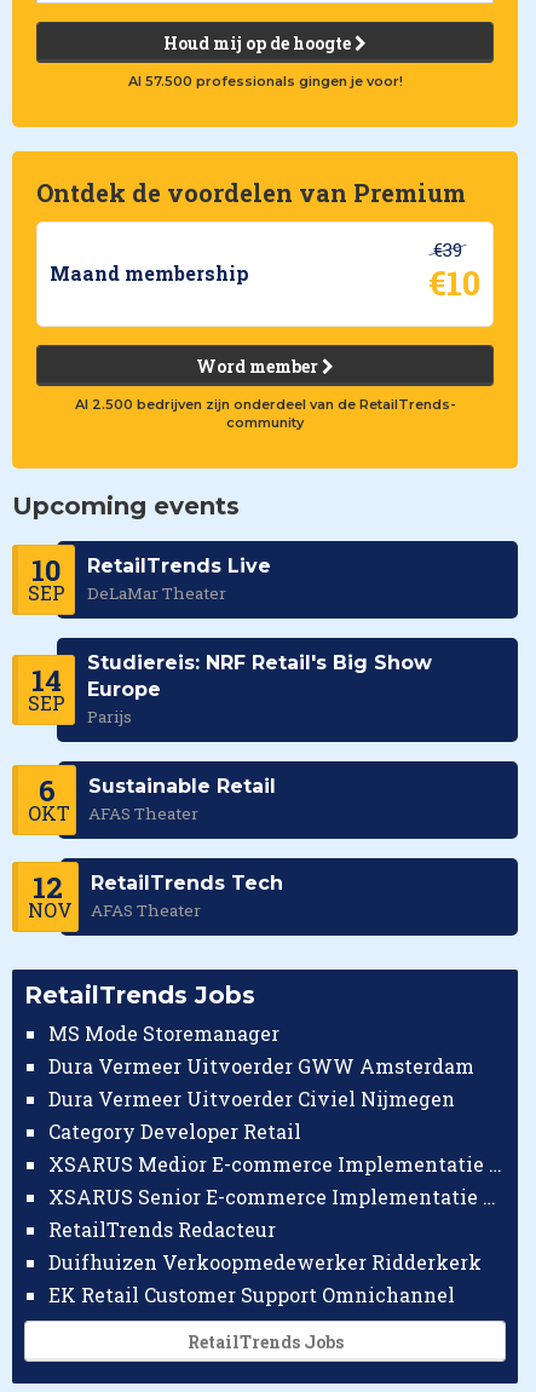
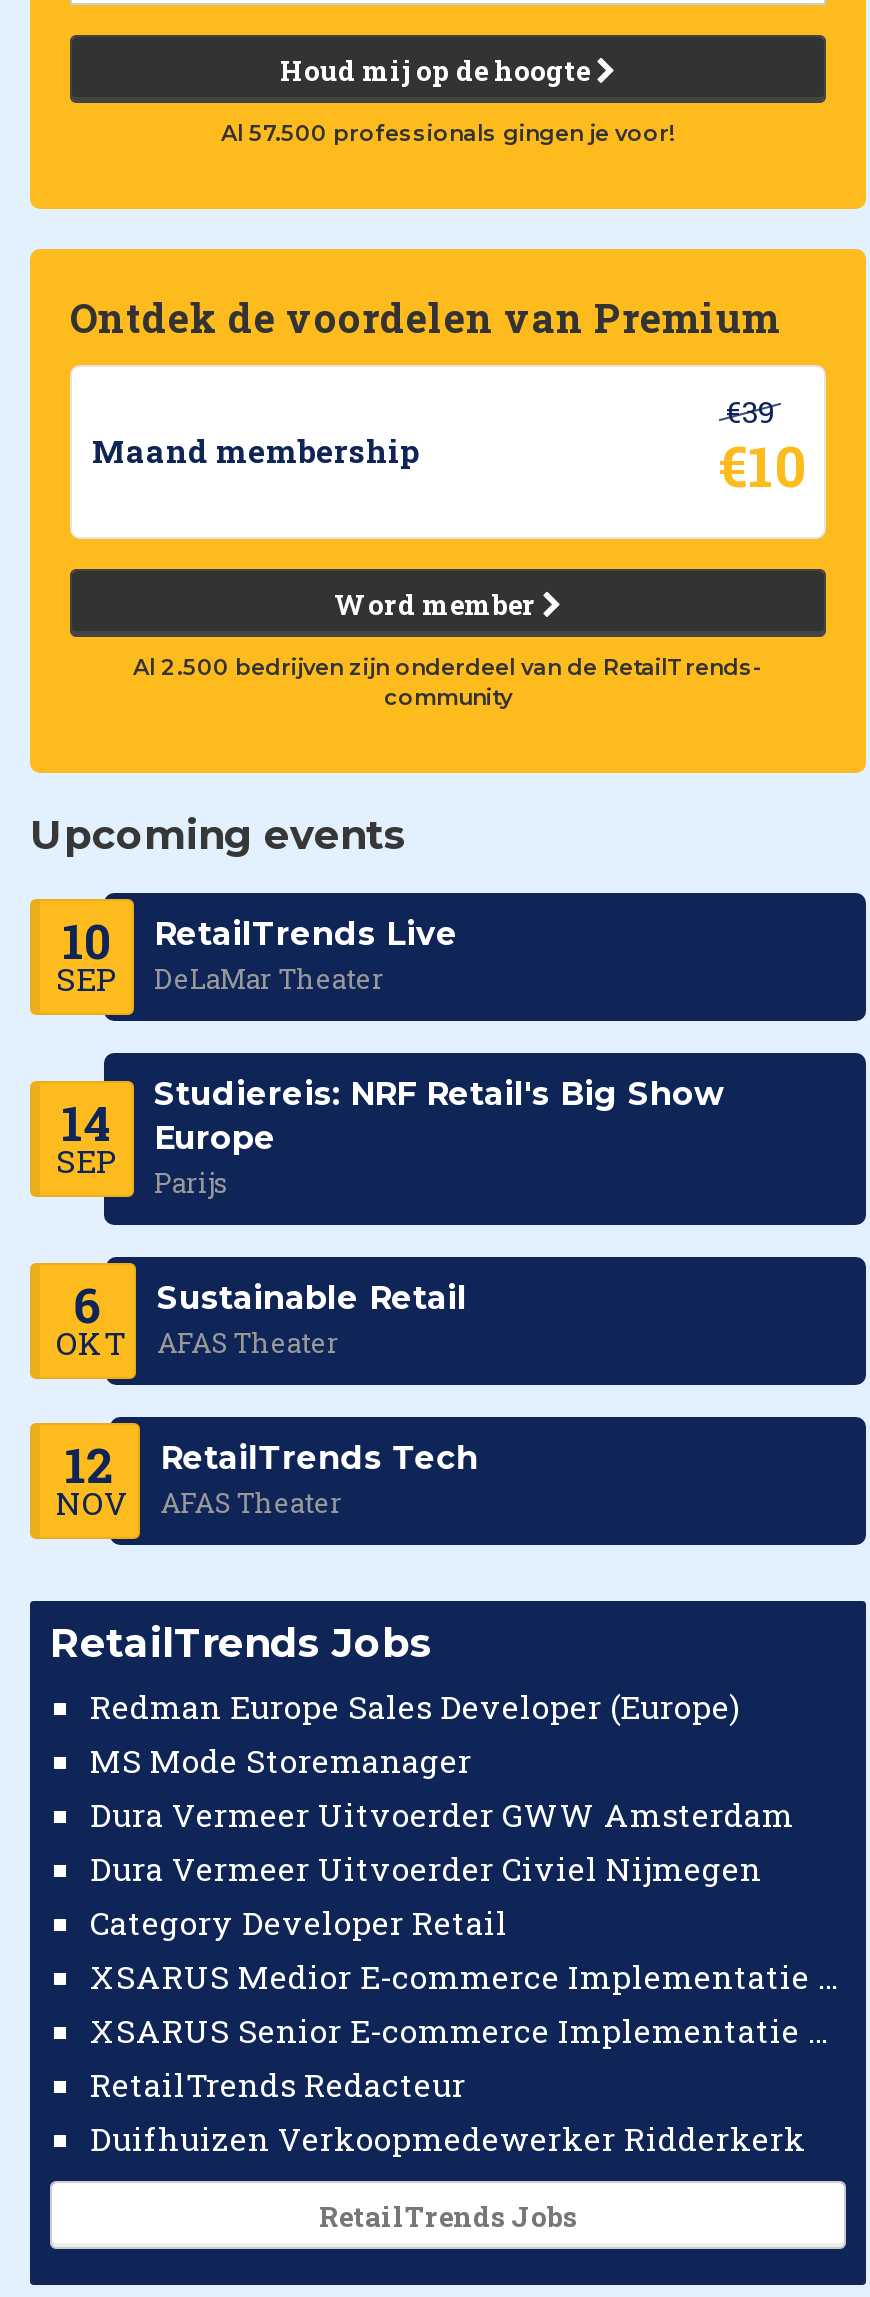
+ Redman Europe Sales Developer (Europe)

moved down: MS Mode Storemanager | Dura Vermeer Uitvoerder GWW Amsterdam | Dura Vermeer Uitvoerder Civiel Nijmegen | Category Developer Retail | RetailTrends Redacteur | Duifhuizen Verkoopmedewerker Ridderkerk

- EK Retail Customer Support Omnichannel
